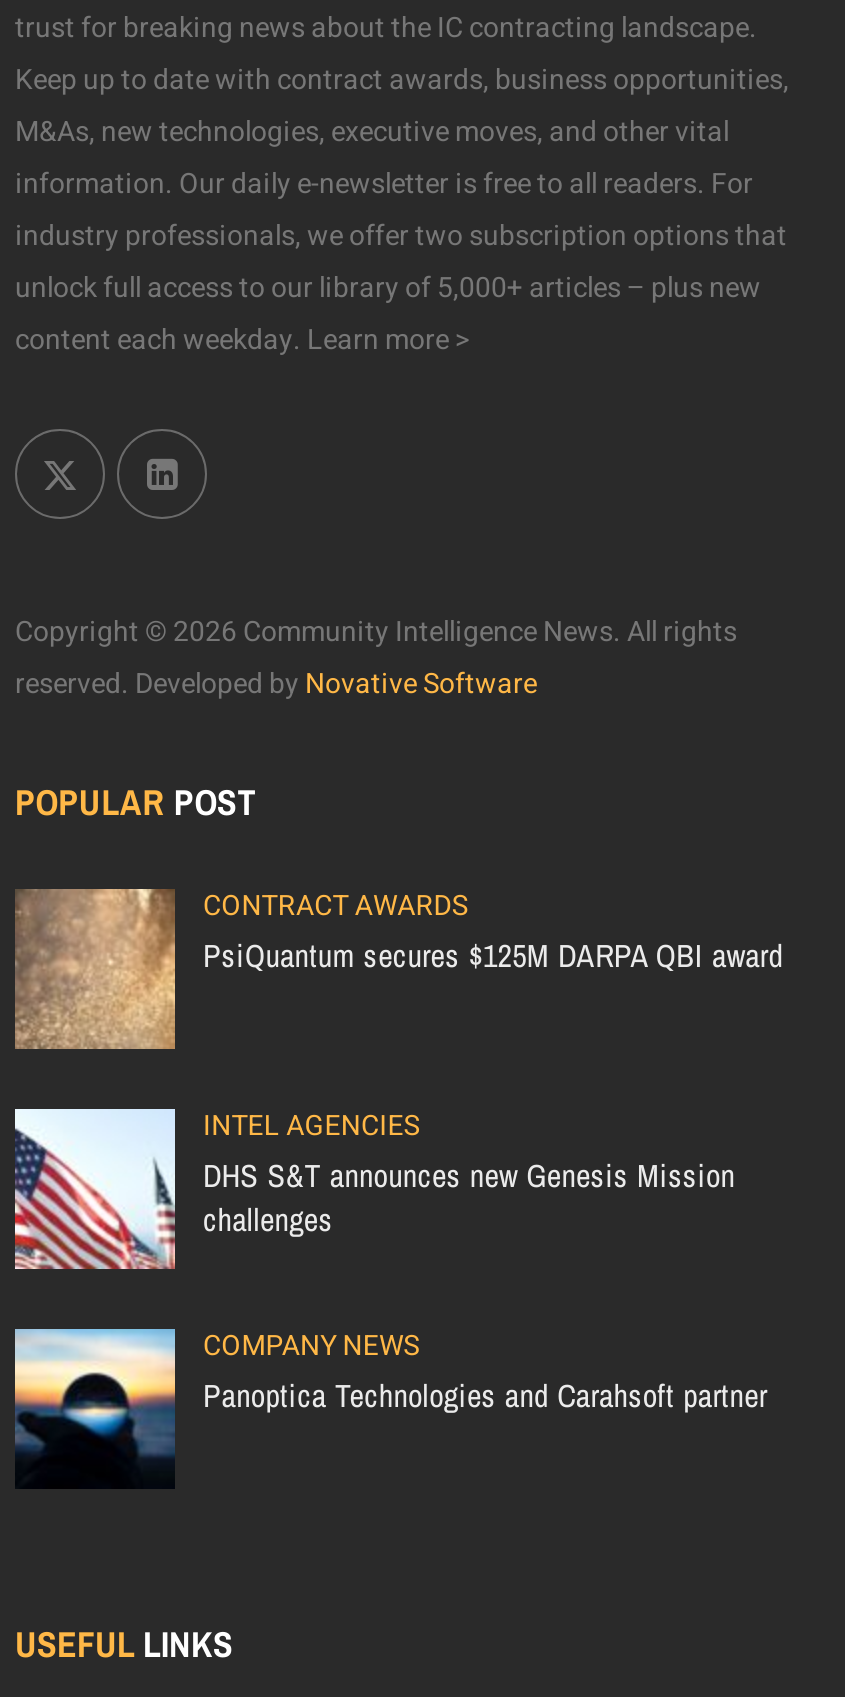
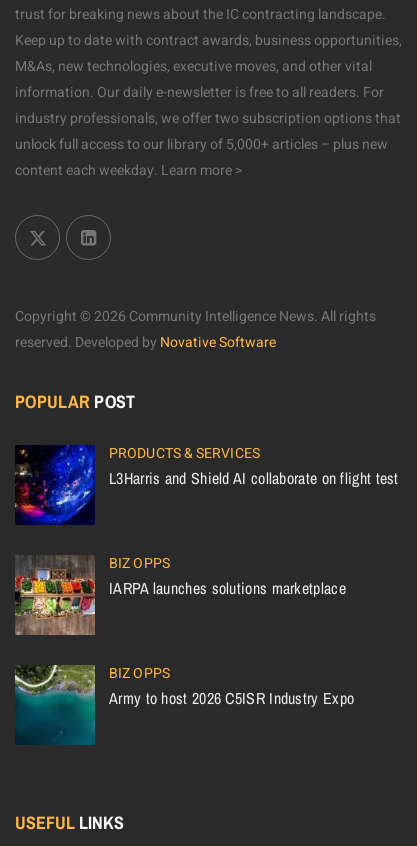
- [image]
- CONTRACT AWARDS
- PsiQuantum secures $125M DARPA QBI award
+ [image]
+ PRODUCTS & SERVICES
+ L3Harris and Shield AI collaborate on flight test

- [image]
- INTEL AGENCIES
- DHS S&T announces new Genesis Mission
- challenges
+ [image]
+ BIZ OPPS
+ IARPA launches solutions marketplace

- [image]
- COMPANY NEWS
- Panoptica Technologies and Carahsoft partner
+ [image]
+ BIZ OPPS
+ Army to host 2026 C5ISR Industry Expo
